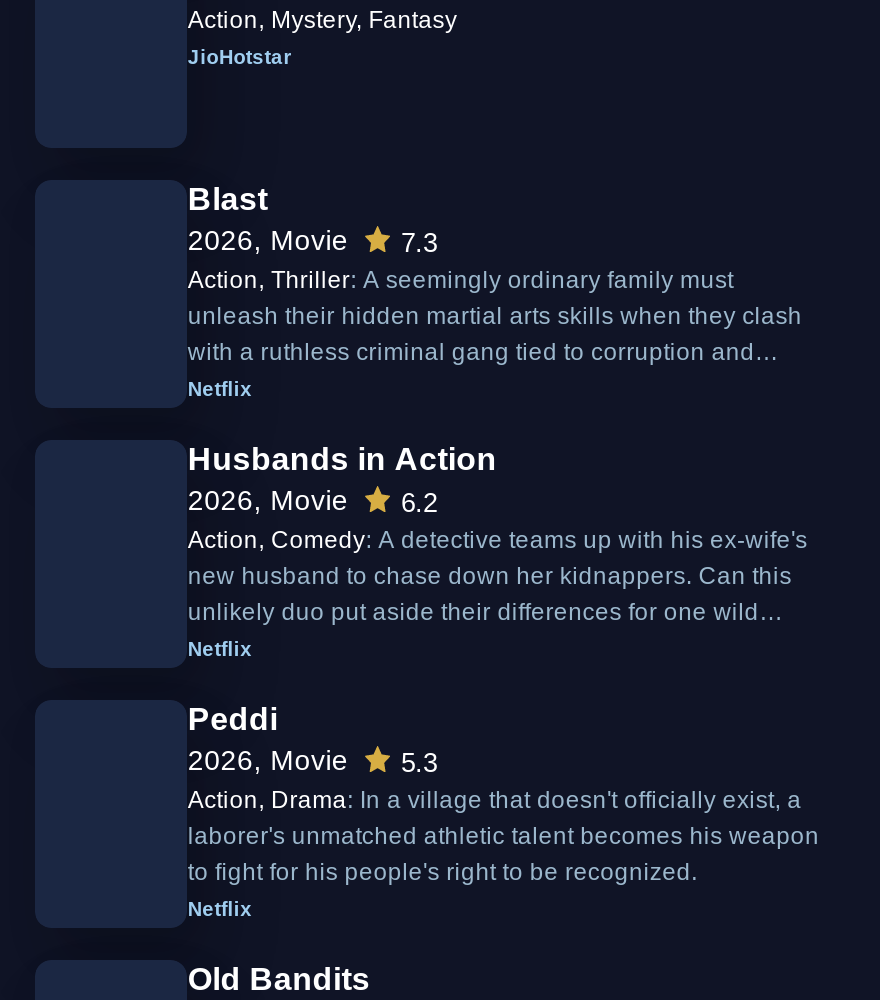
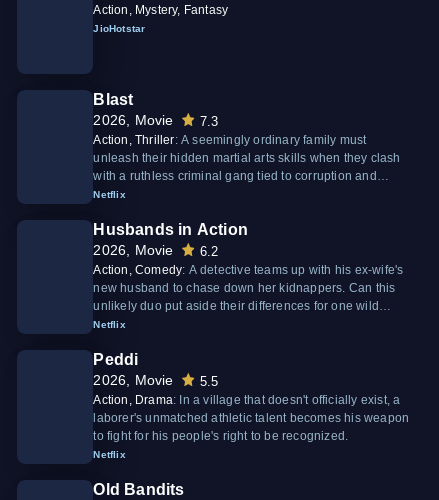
- 2026, Movie 5.3
+ 2026, Movie 5.5
